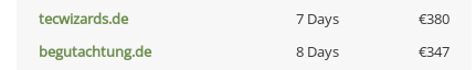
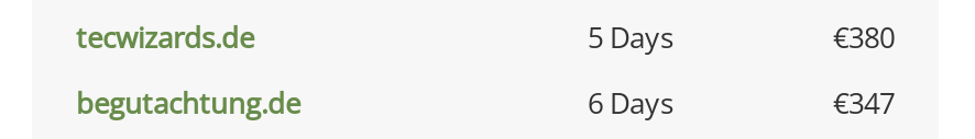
- 7 Days
+ 5 Days

- 8 Days
+ 6 Days
